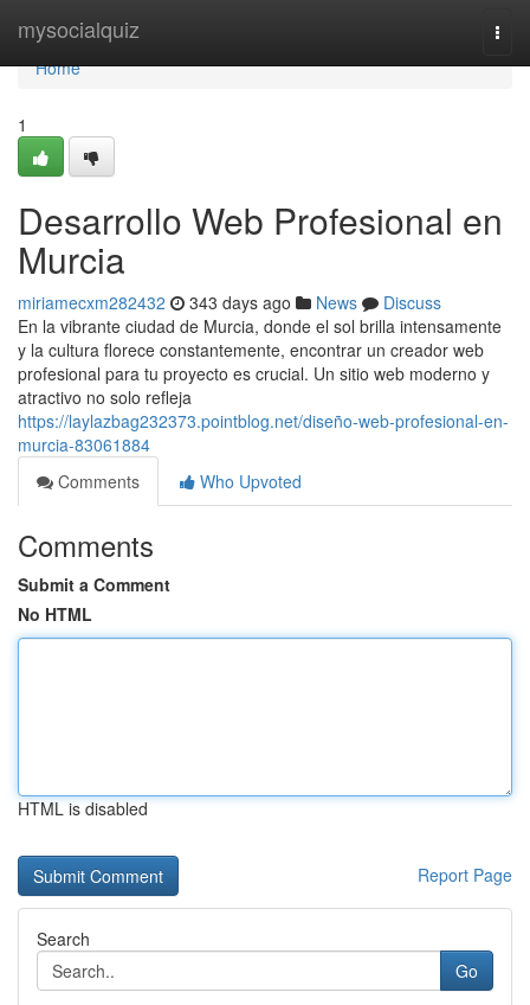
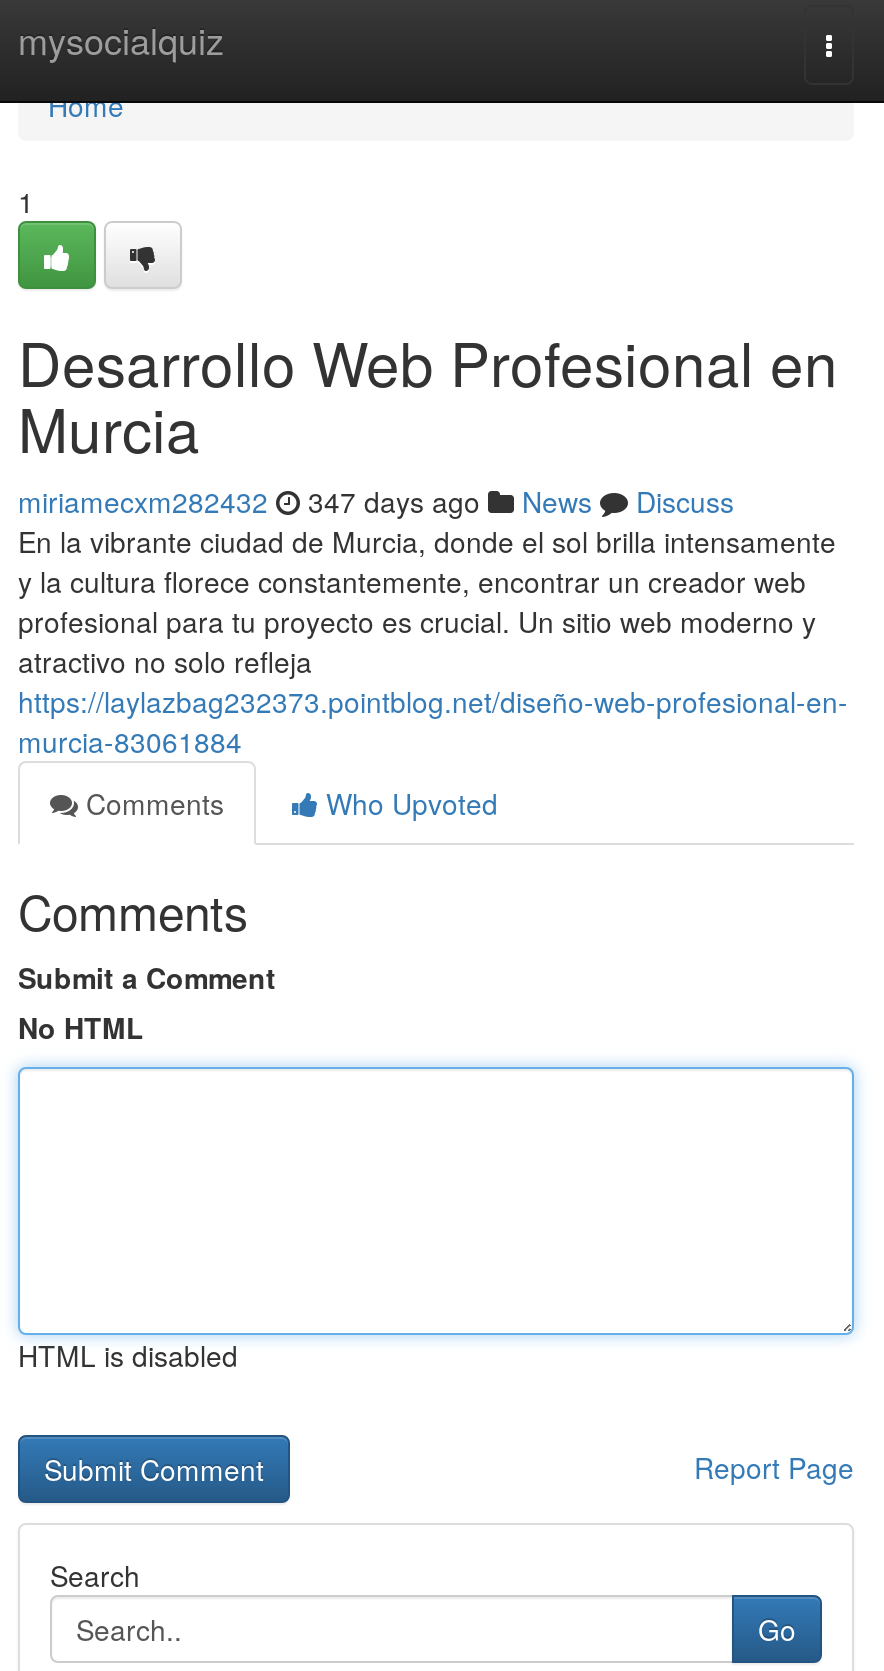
- miriamecxm282432 343 days ago News Discuss
+ miriamecxm282432 347 days ago News Discuss
